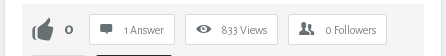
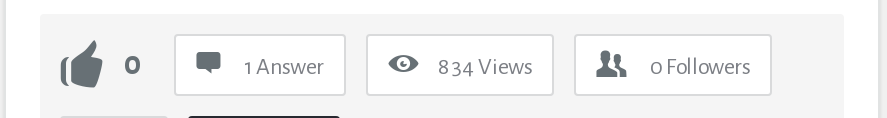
- 833 Views
+ 834 Views
